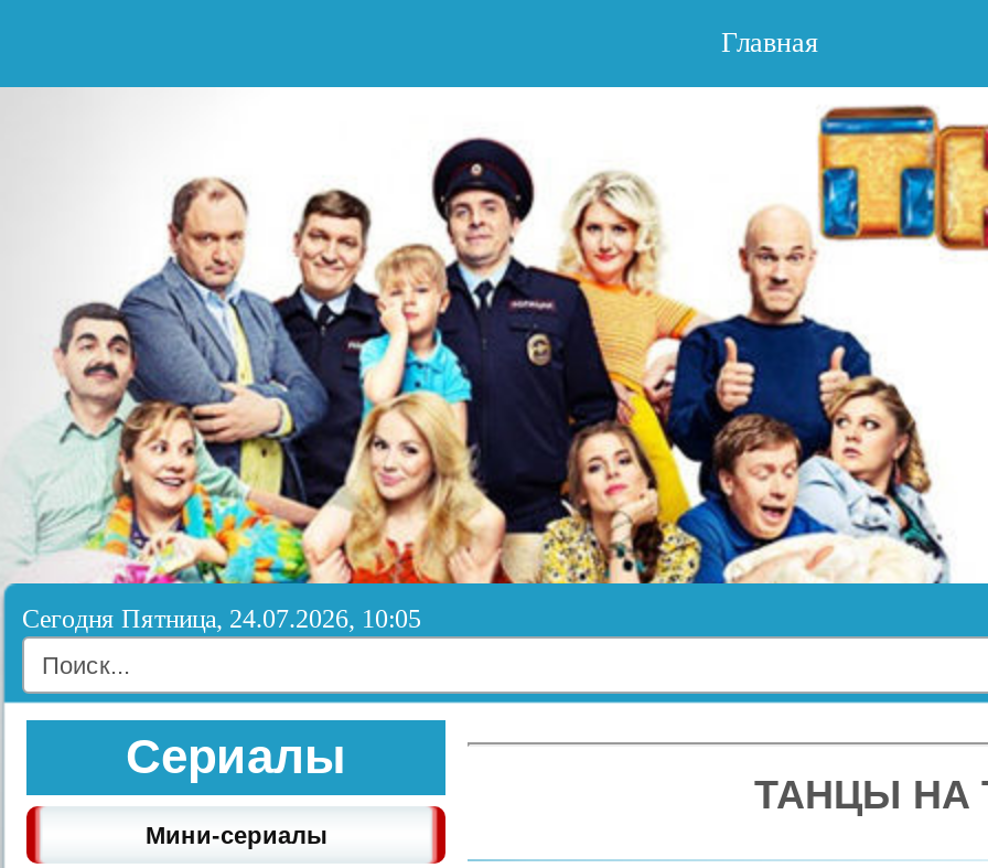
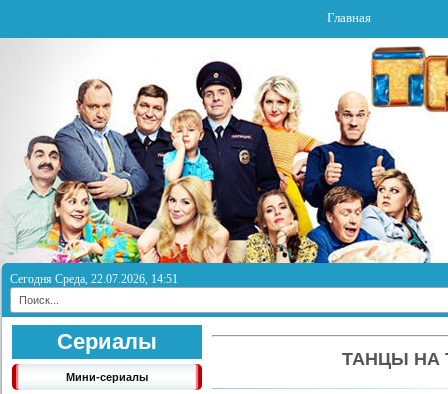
- Сегодня Пятница, 24.07.2026, 10:05
+ Сегодня Среда, 22.07.2026, 14:51
